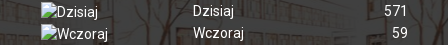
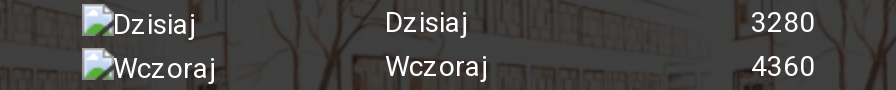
- 571
+ 3280

- 59
+ 4360
